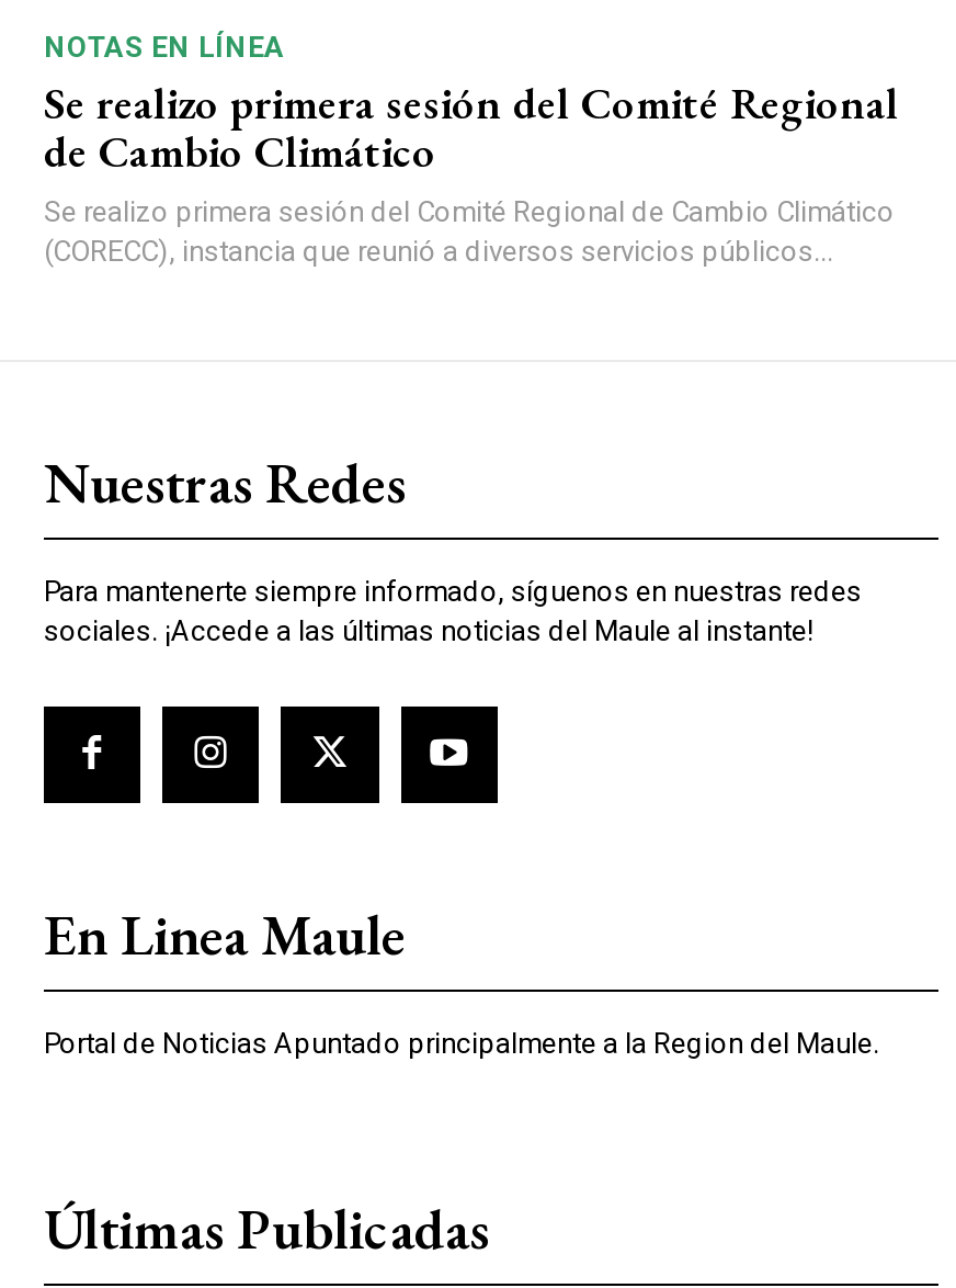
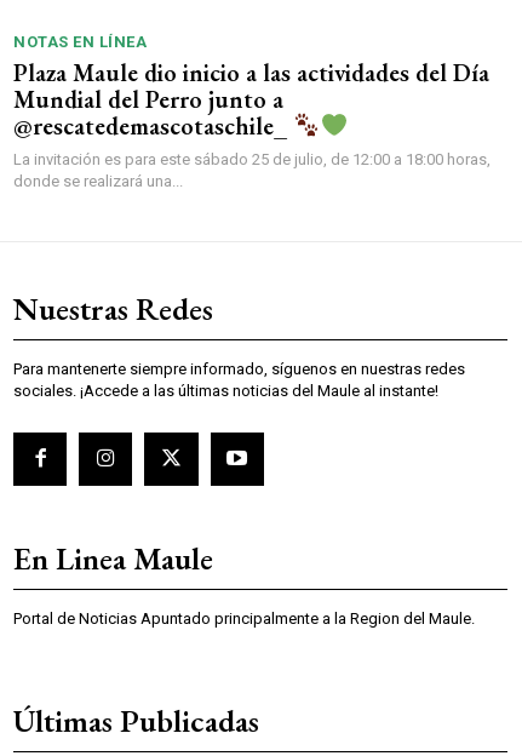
- Se realizo primera sesión del Comité Regional
- de Cambio Climático
- Se realizo primera sesión del Comité Regional de Cambio Climático
- (CORECC), instancia que reunió a diversos servicios públicos...
+ Plaza Maule dio inicio a las actividades del Día
+ Mundial del Perro junto a
+ @rescatedemascotaschile_
+ La invitación es para este sábado 25 de julio, de 12:00 a 18:00 horas,
+ donde se realizará una...
